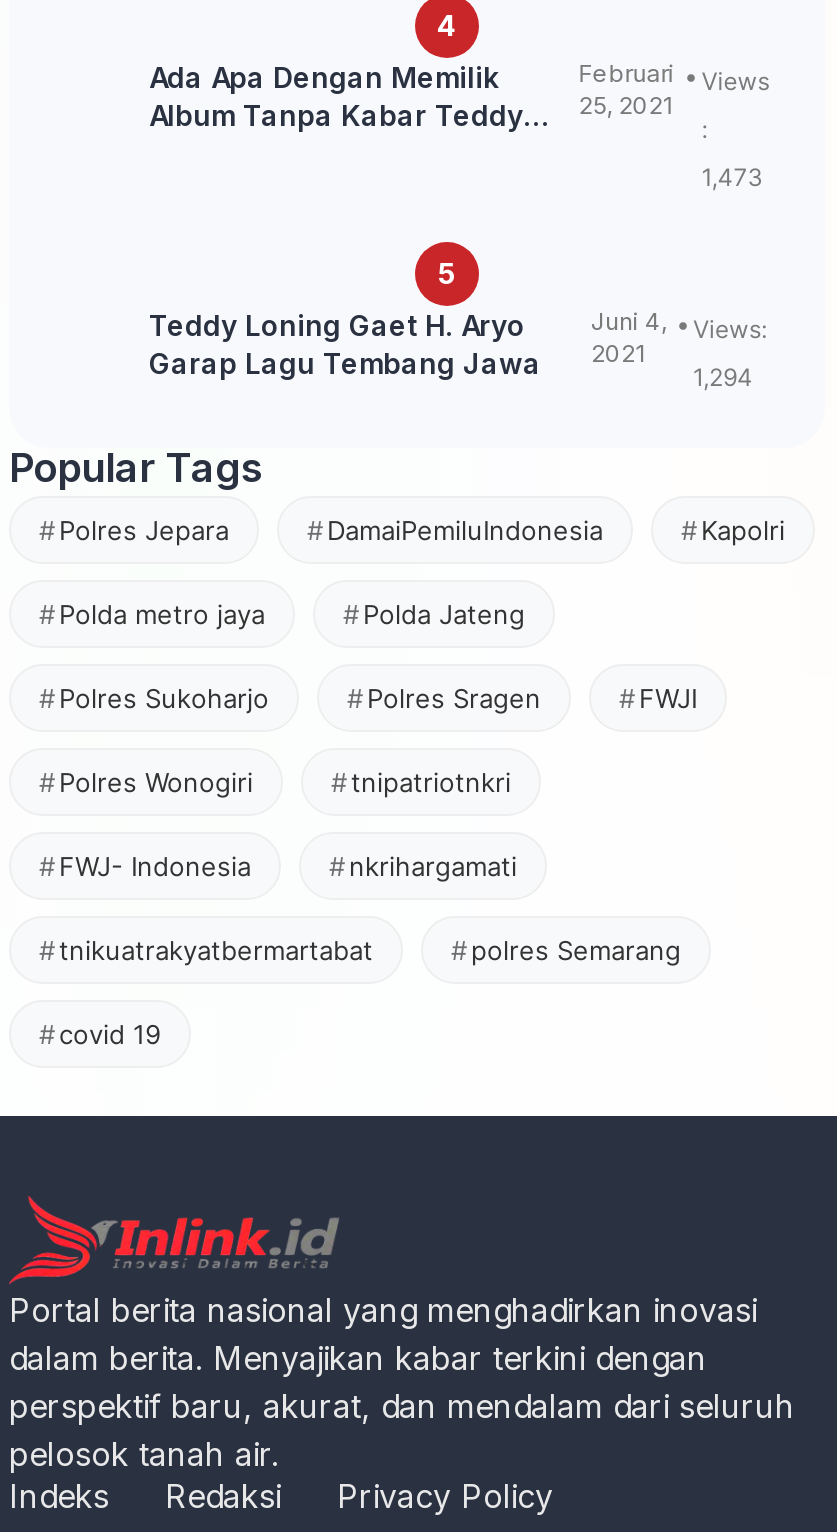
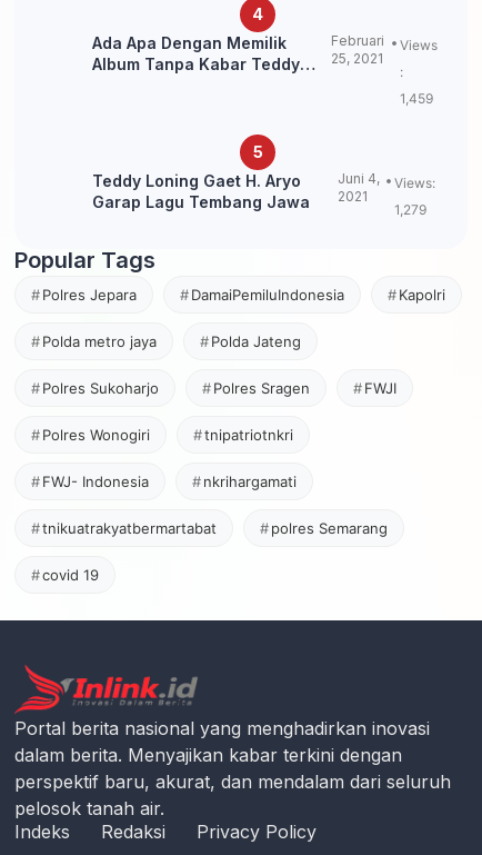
- 1,473
+ 1,459

- 1,294
+ 1,279
